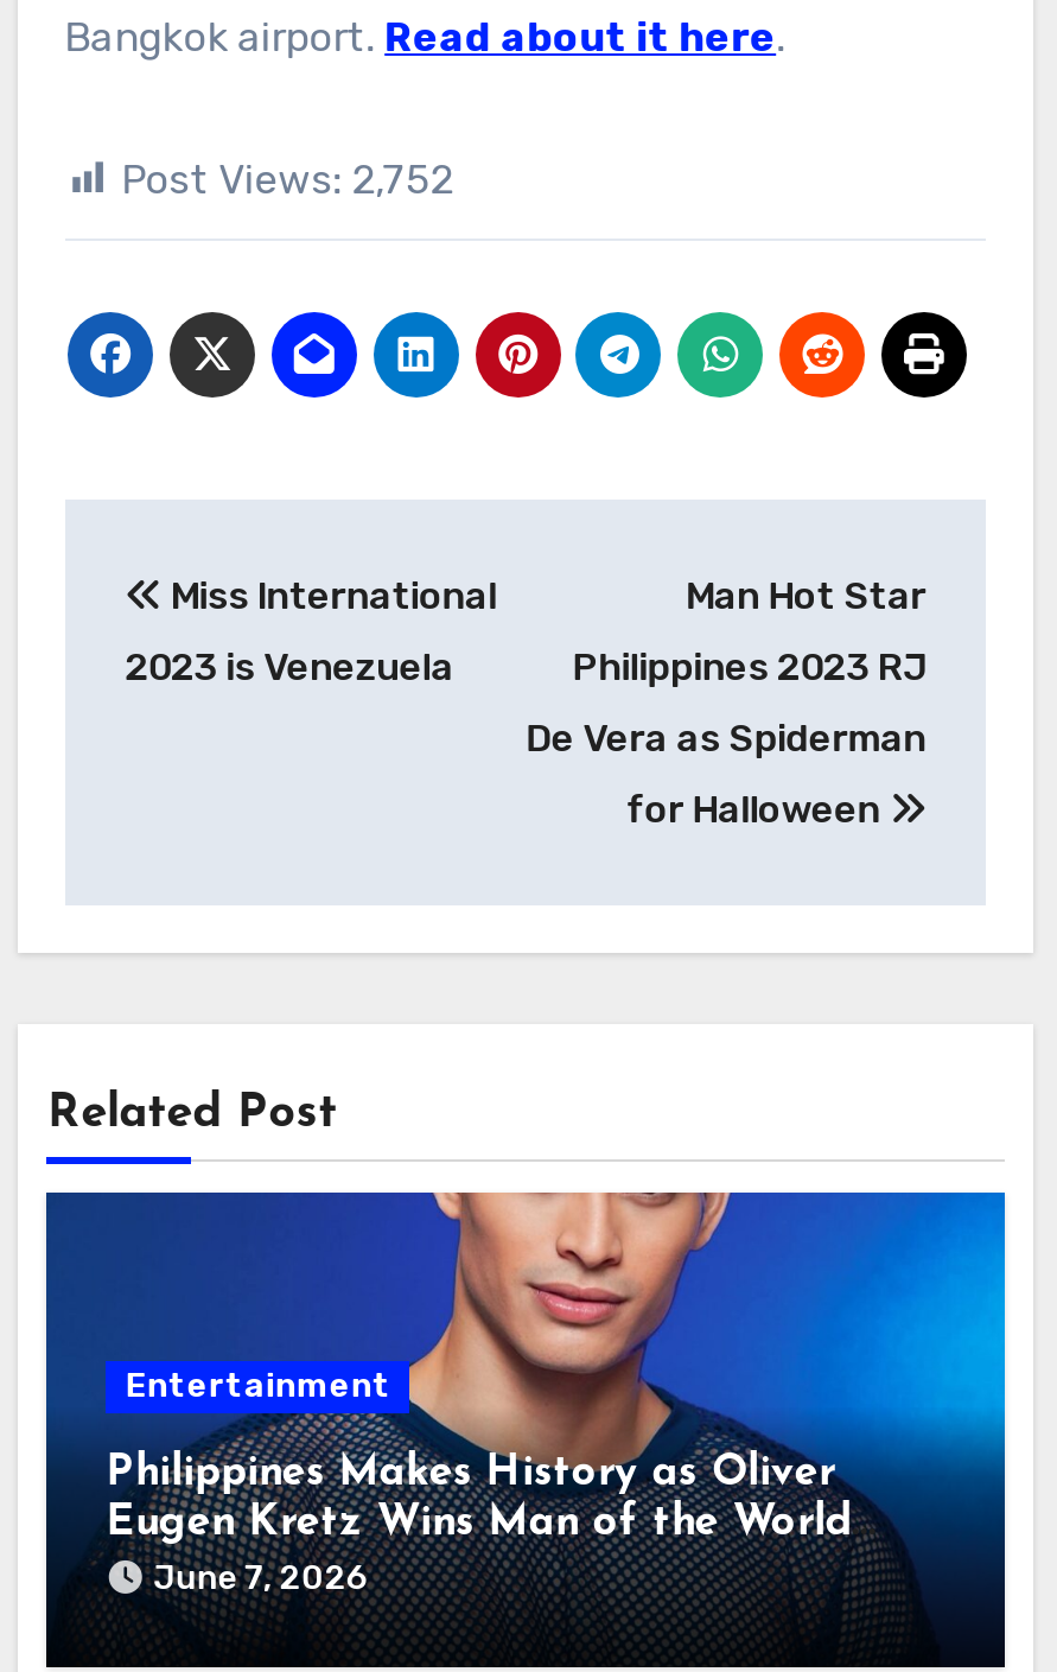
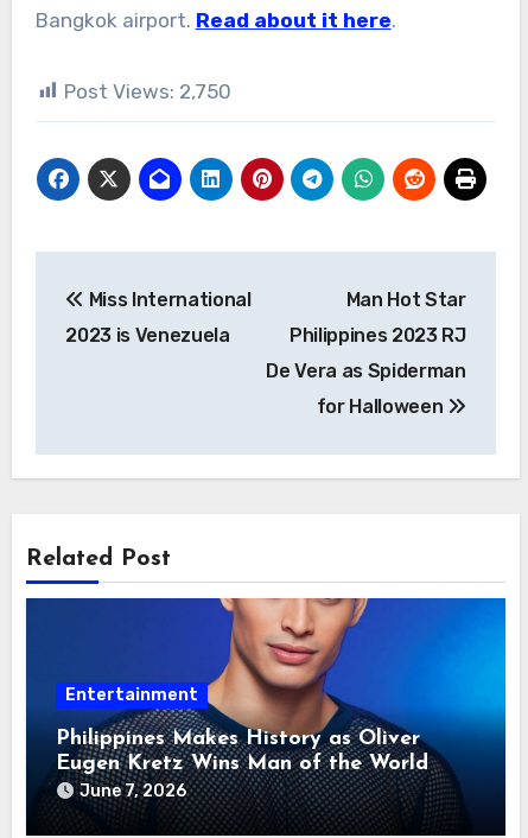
- Post Views: 2,752
+ Post Views: 2,750
